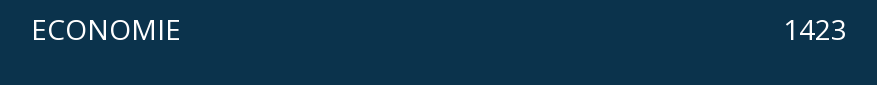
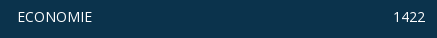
- 1423
+ 1422
